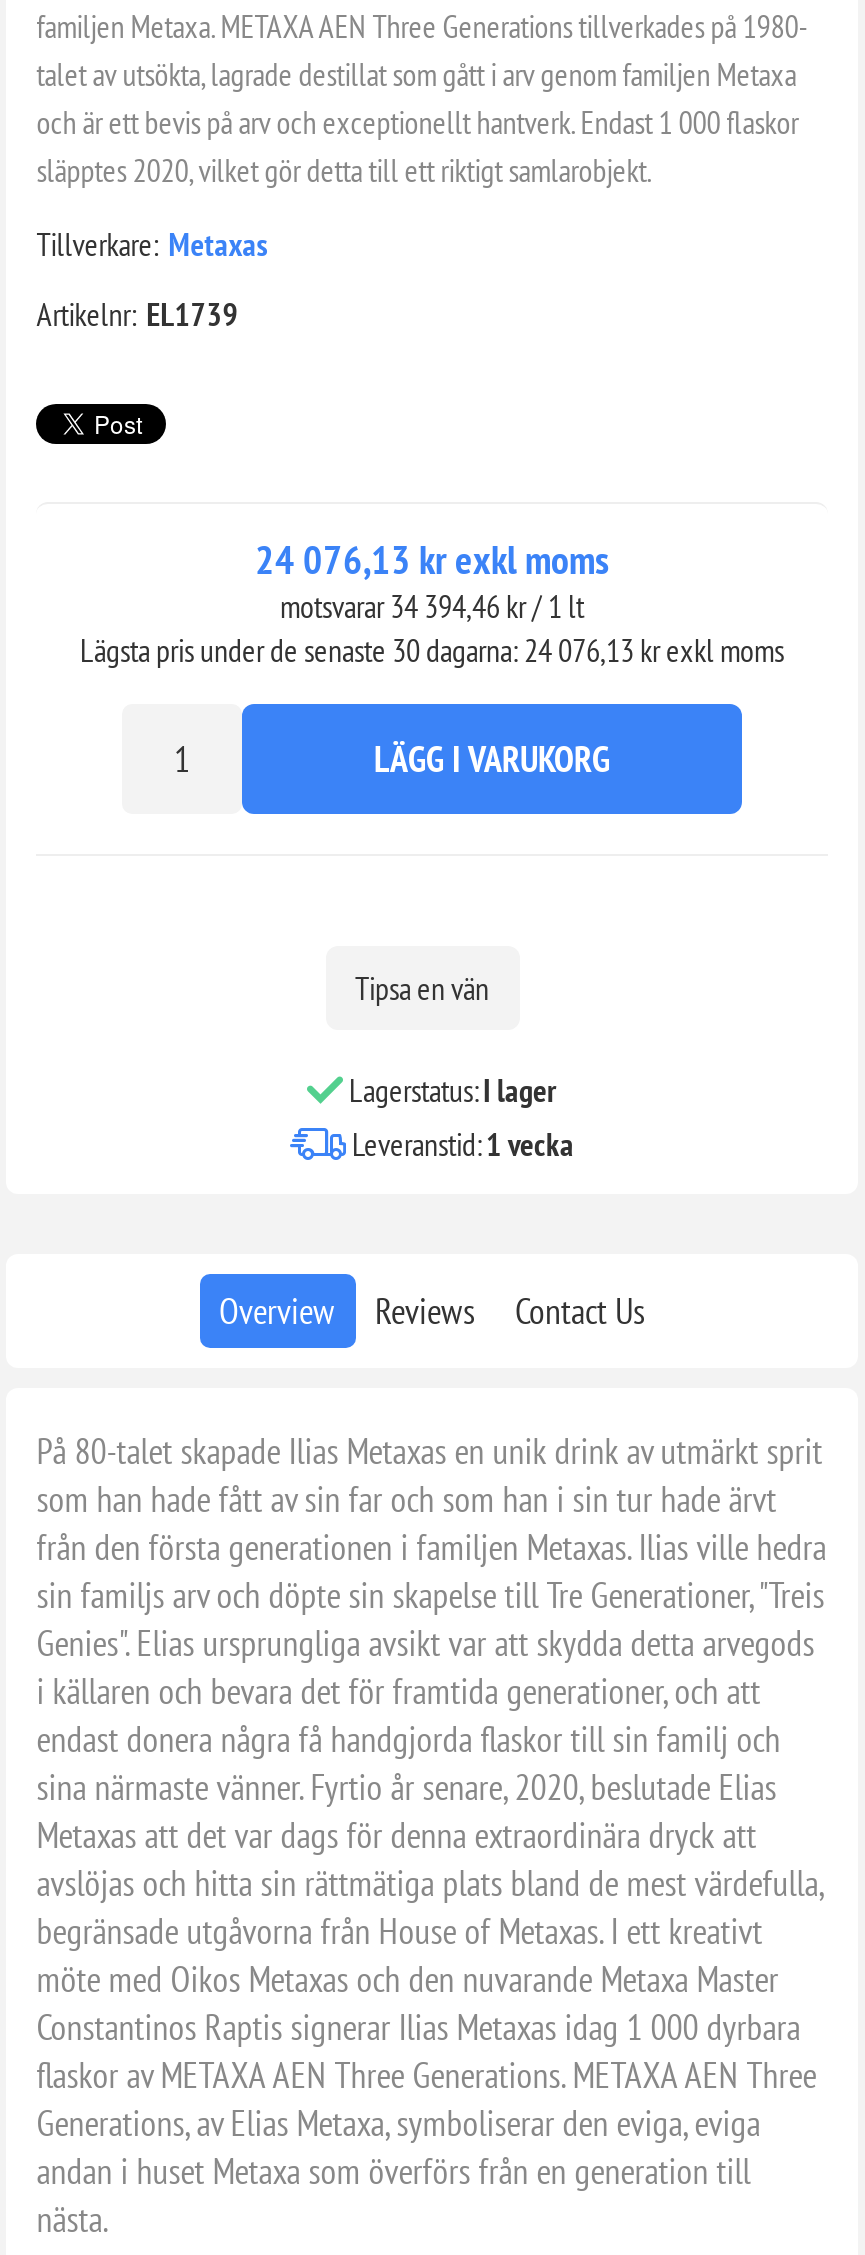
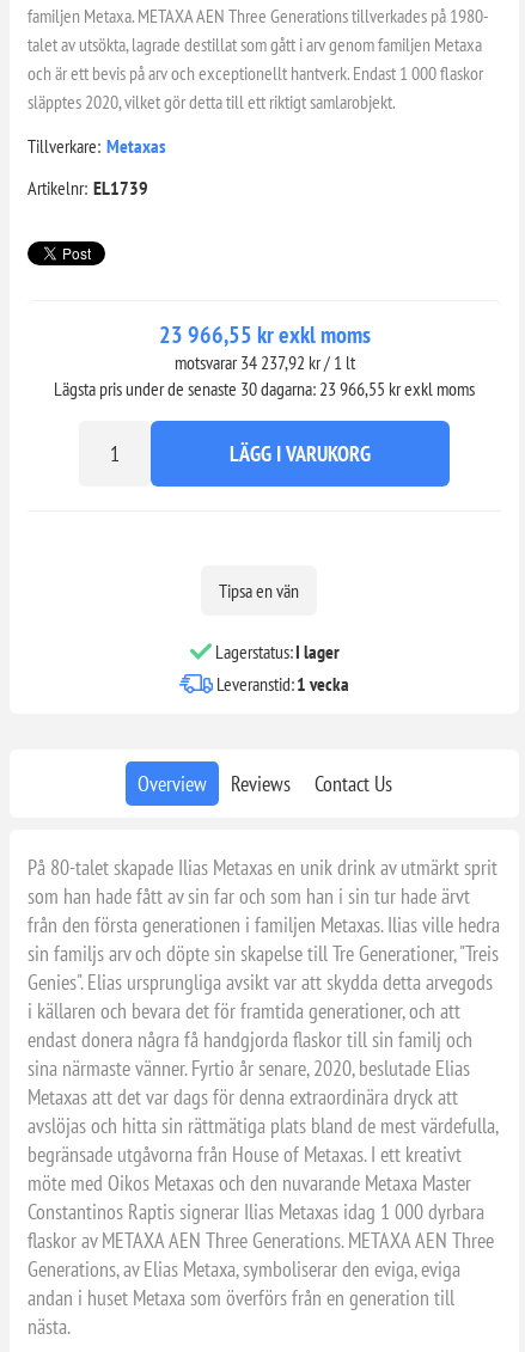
- 24 076,13 kr exkl moms
+ 23 966,55 kr exkl moms

- motsvarar 34 394,46 kr / 1 lt
+ motsvarar 34 237,92 kr / 1 lt

- Lägsta pris under de senaste 30 dagarna: 24 076,13 kr exkl moms
+ Lägsta pris under de senaste 30 dagarna: 23 966,55 kr exkl moms
